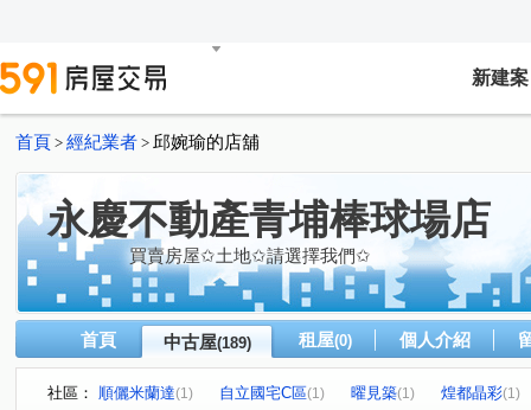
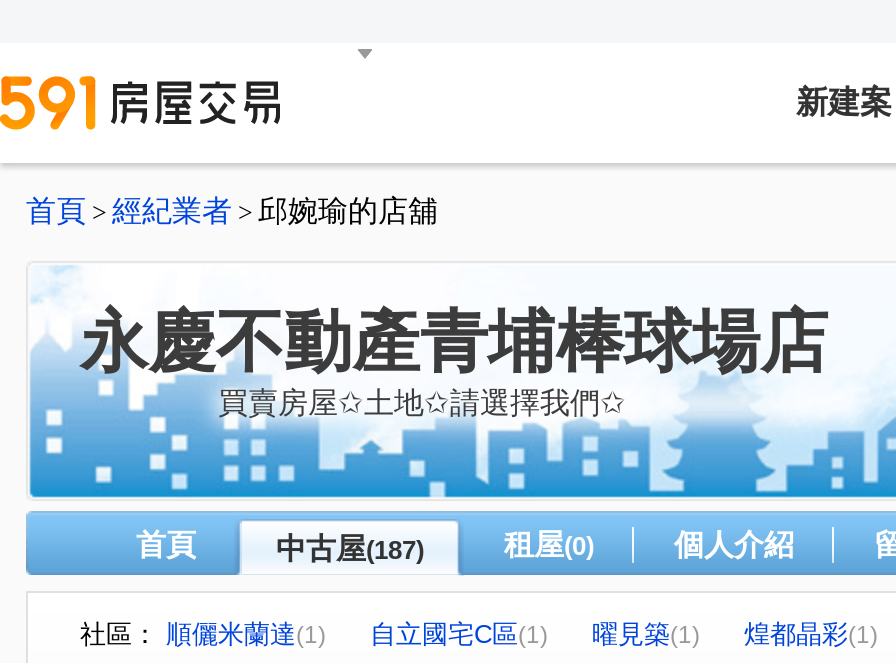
- 中古屋(189)
+ 中古屋(187)
